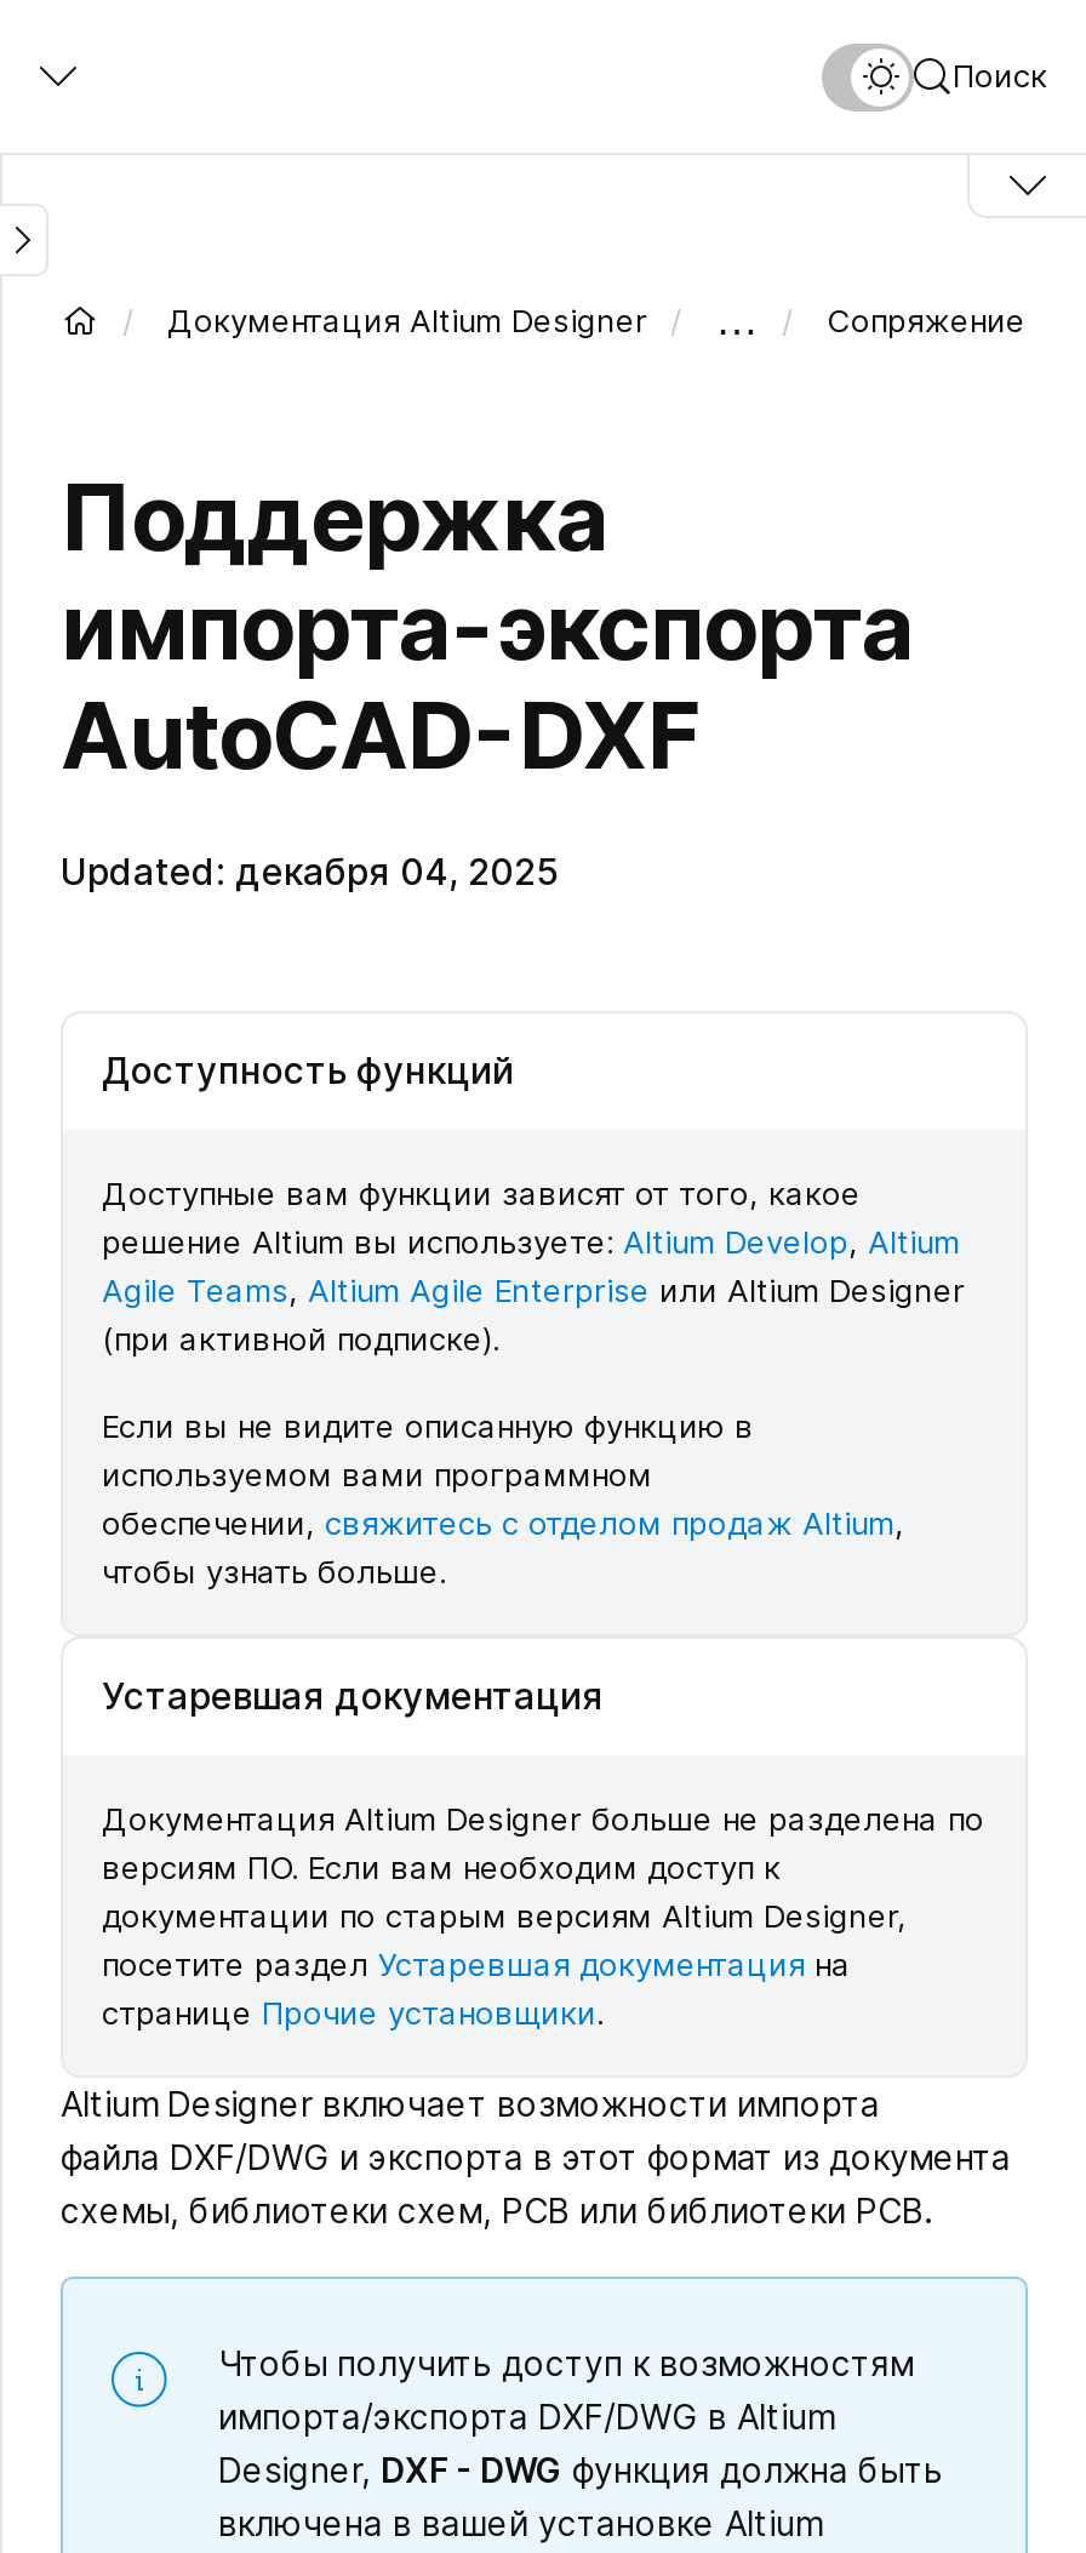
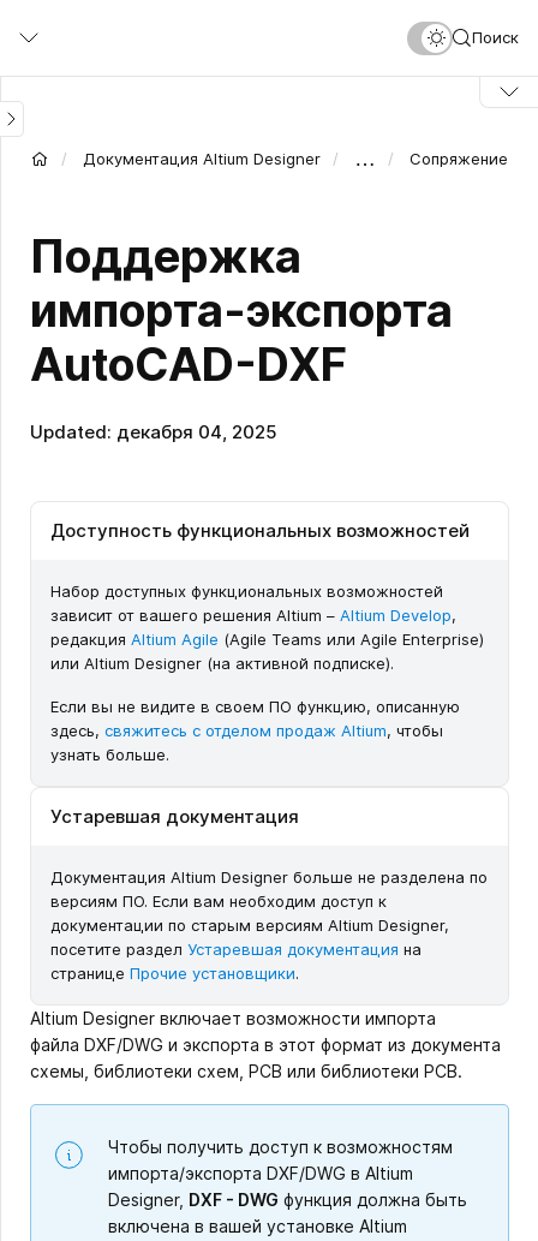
- Доступность функций
+ Доступность функциональных возможностей

- Доступные вам функции зависят от того, какое
- решение Altium вы используете: Altium Develop, Altium
- Agile Teams, Altium Agile Enterprise или Altium Designer
- (при активной подписке).
+ Набор доступных функциональных возможностей
+ зависит от вашего решения Altium – Altium Develop,
+ редакция Altium Agile (Agile Teams или Agile Enterprise)
+ или Altium Designer (на активной подписке).

- Если вы не видите описанную функцию в
- используемом вами программном
- обеспечении, свяжитесь с отделом продаж Altium,
- чтобы узнать больше.
+ Если вы не видите в своем ПО функцию, описанную
+ здесь, свяжитесь с отделом продаж Altium, чтобы
+ узнать больше.
